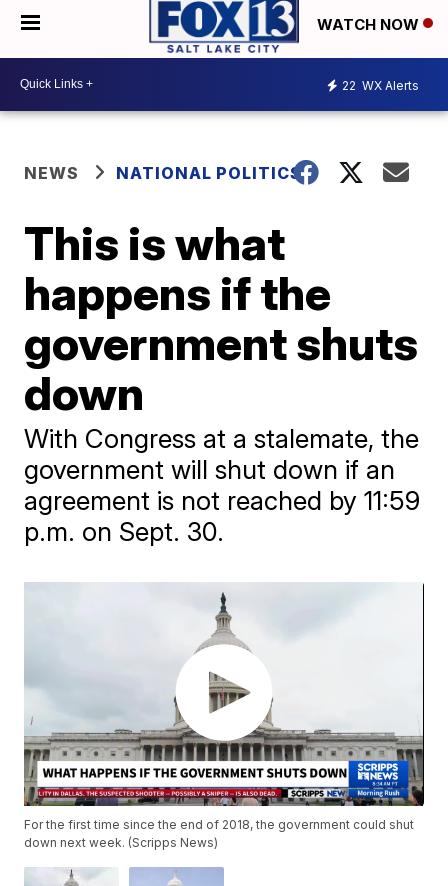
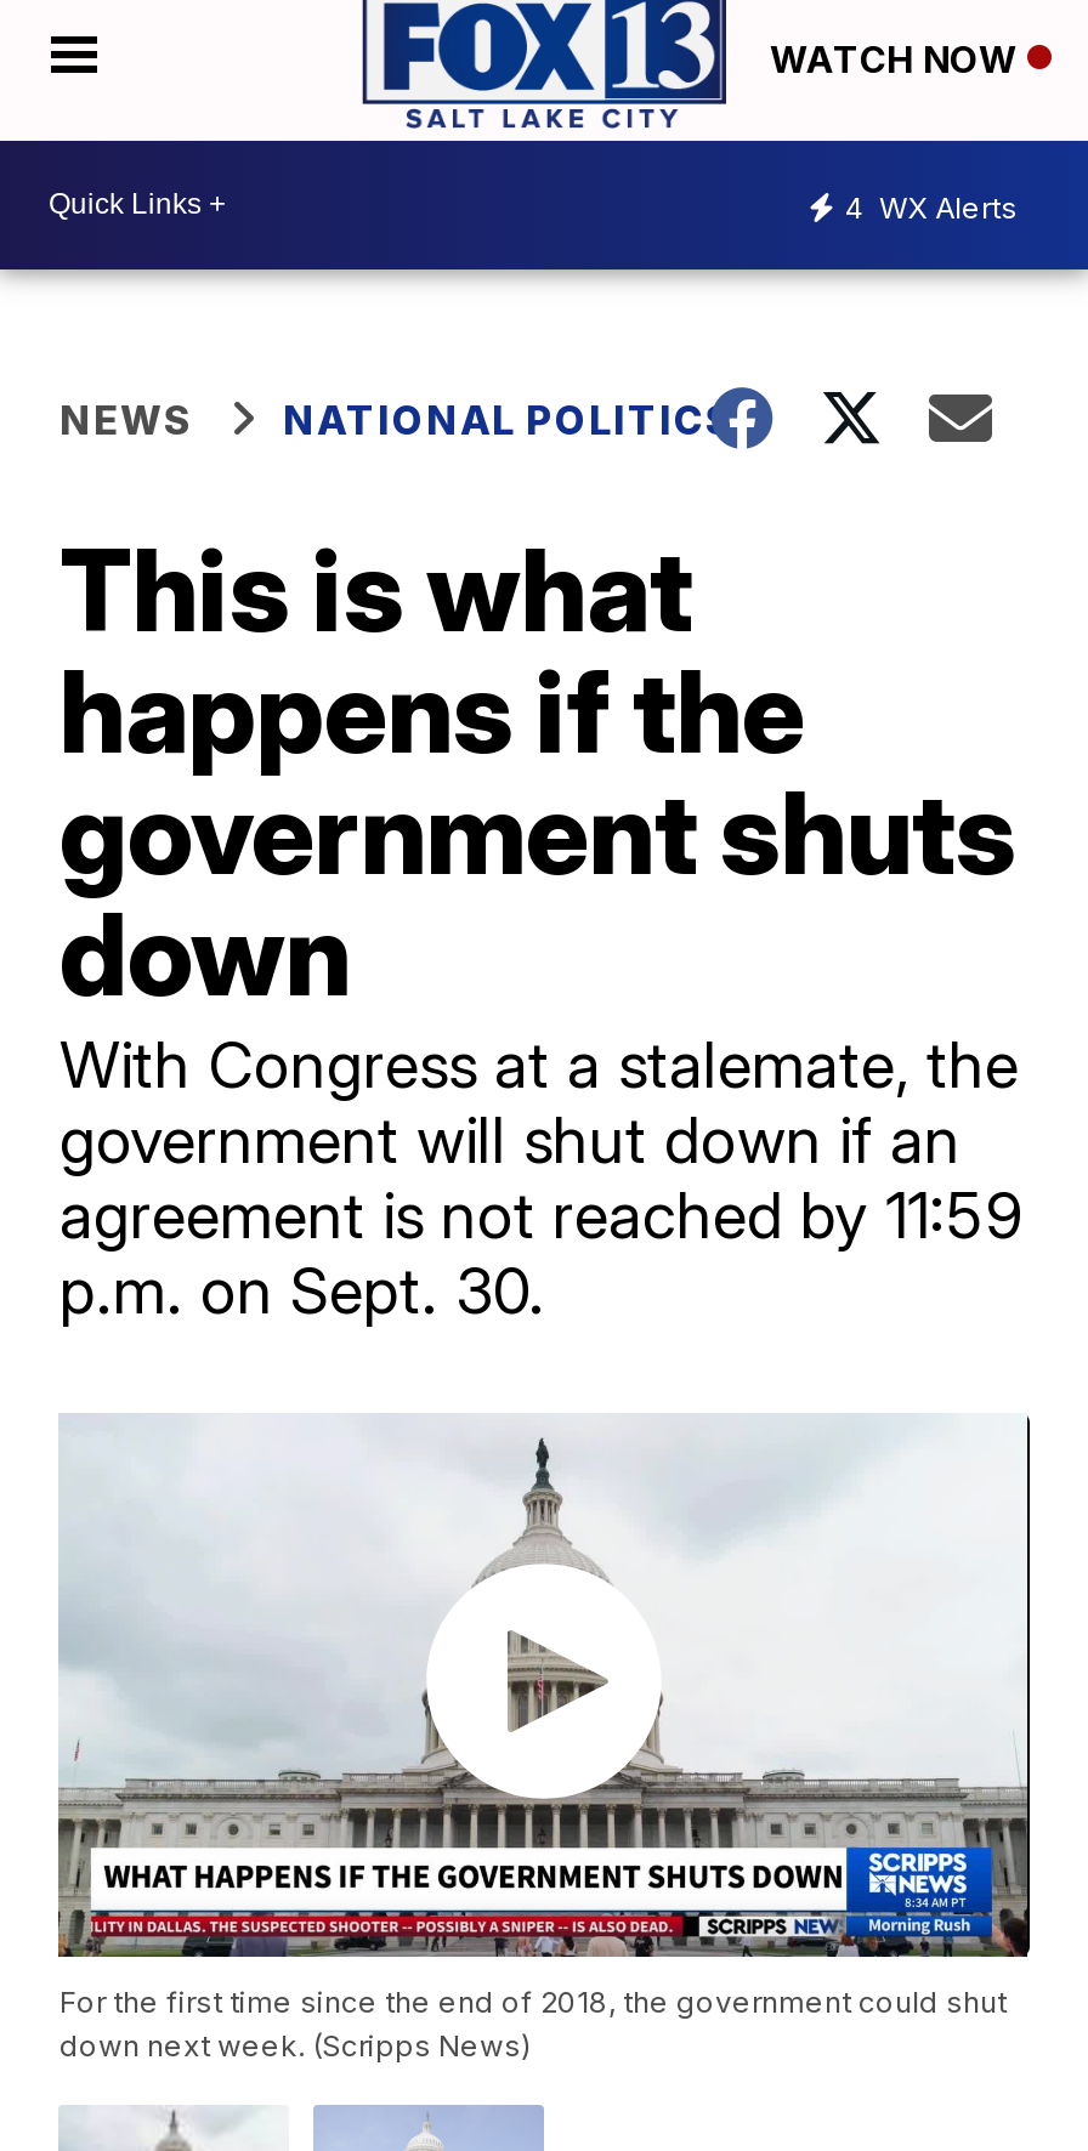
- 22 WX Alerts
+ 4 WX Alerts
